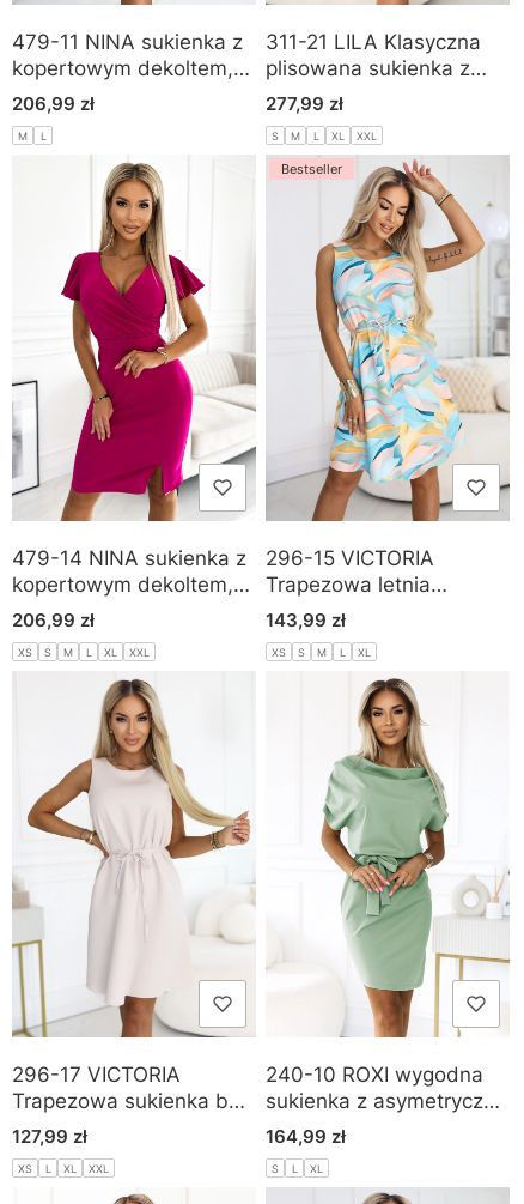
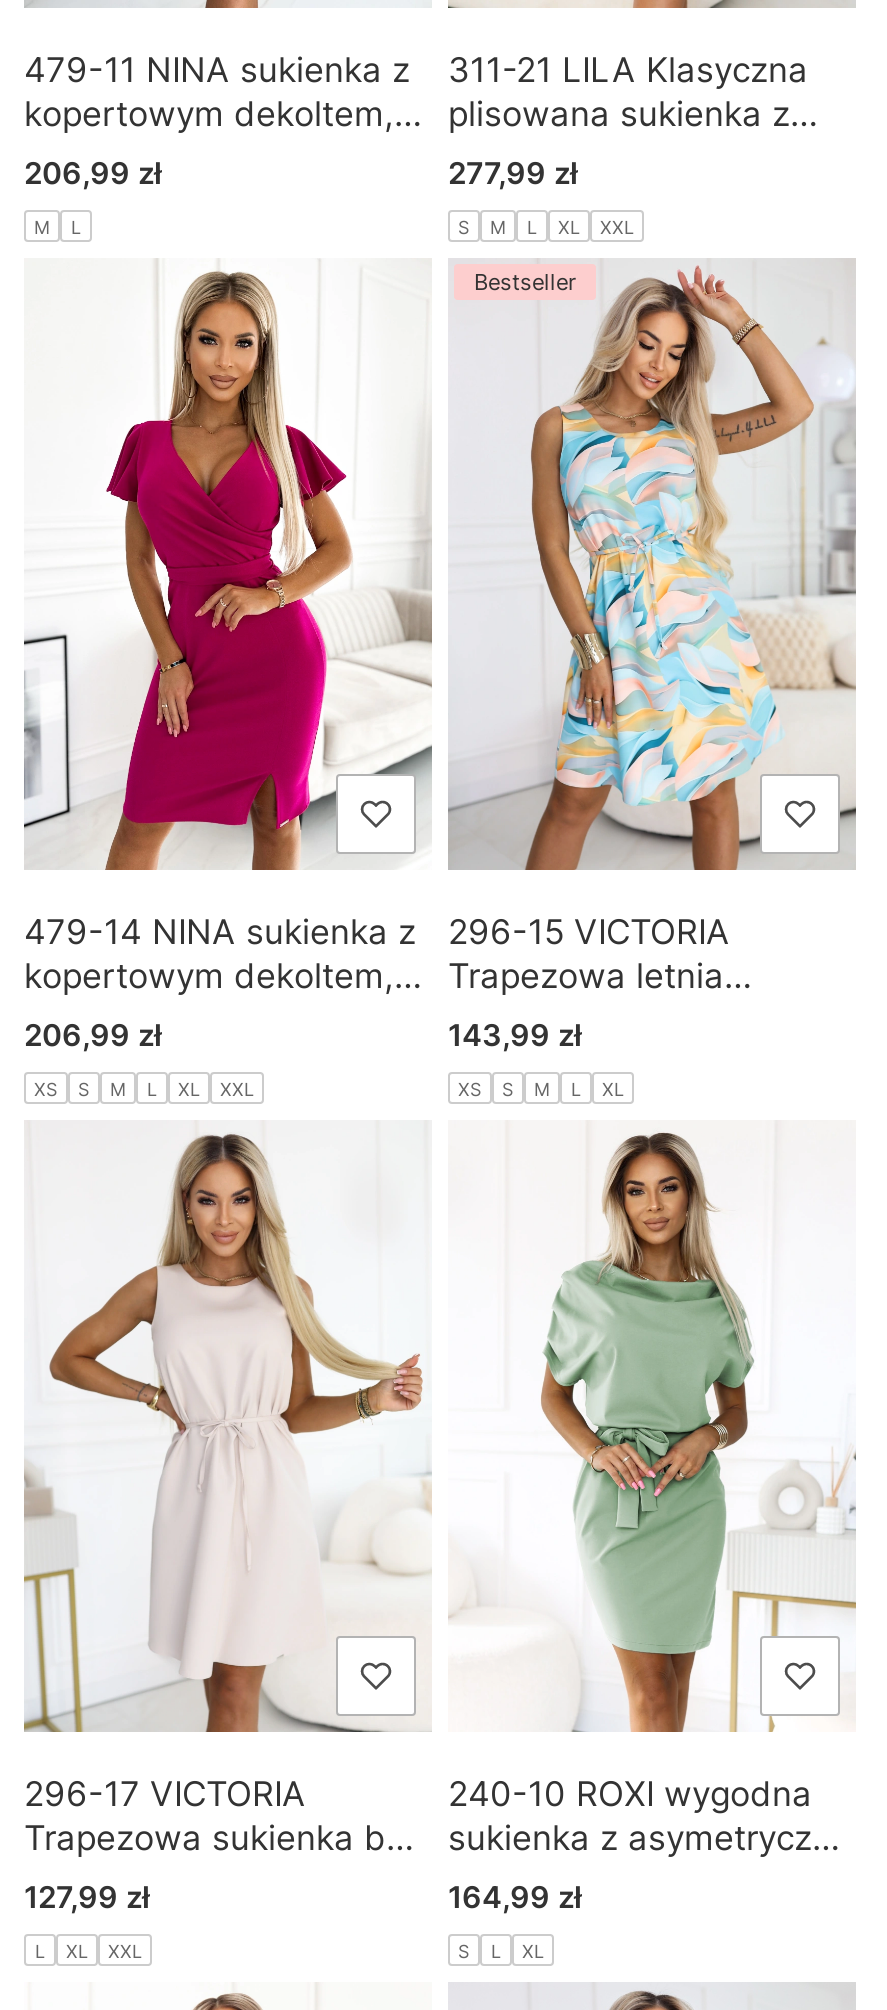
- XS
